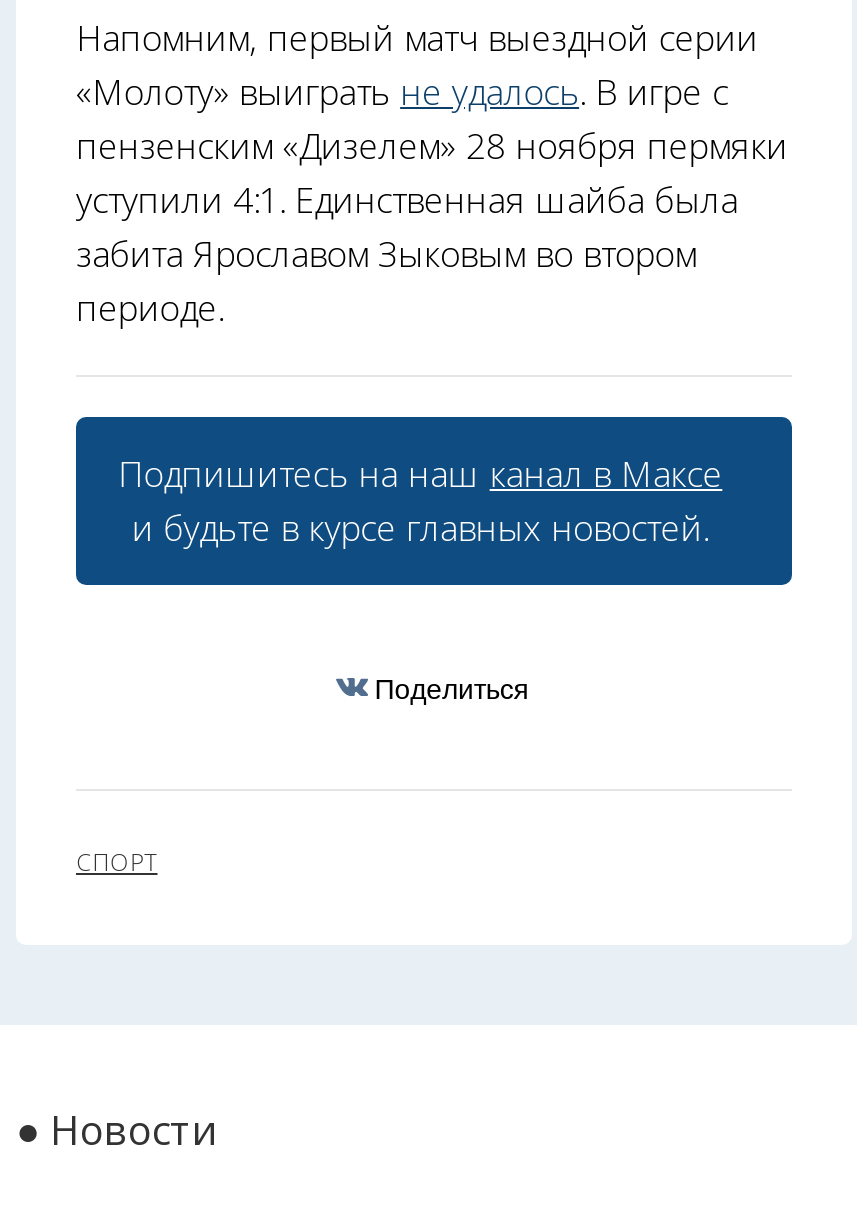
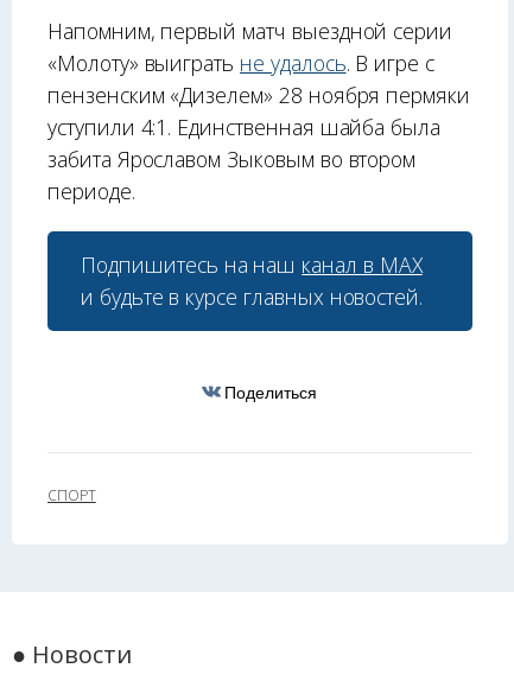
- Подпишитесь на наш канал в Максе
+ Подпишитесь на наш канал в МАХ
